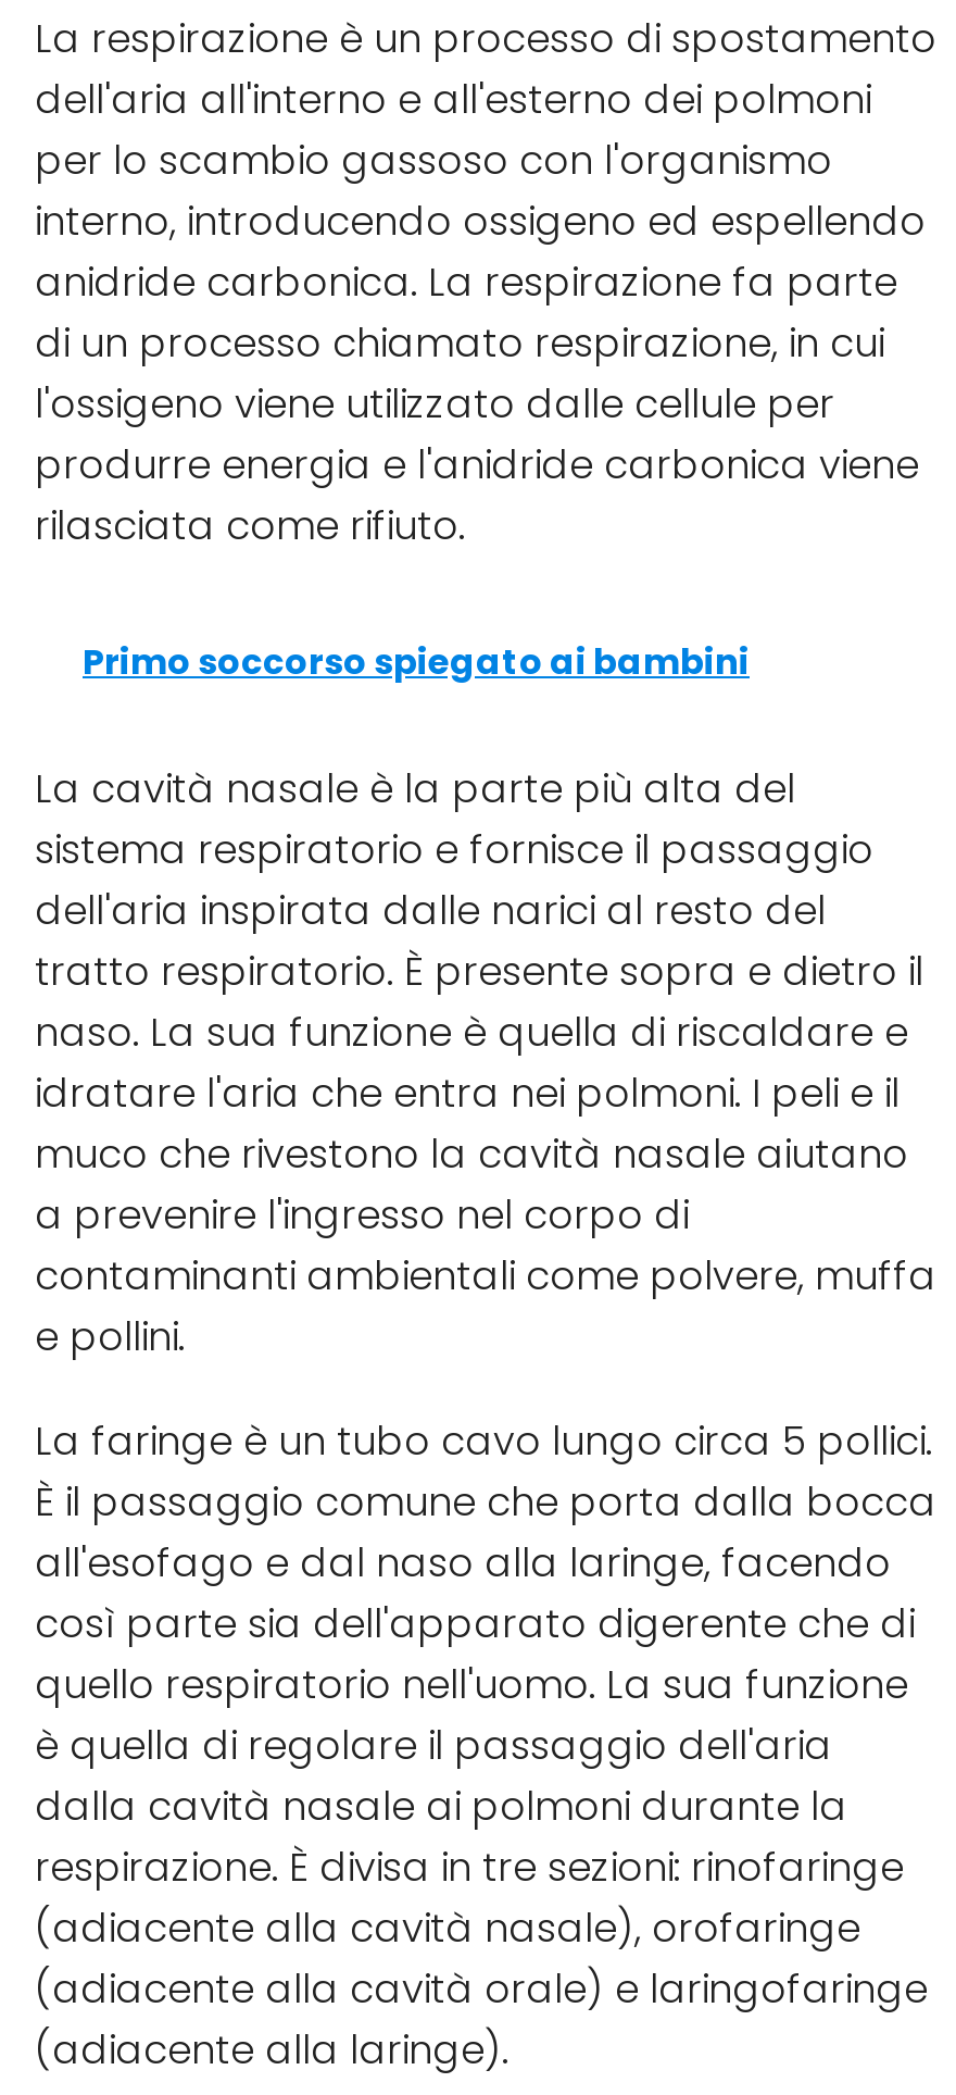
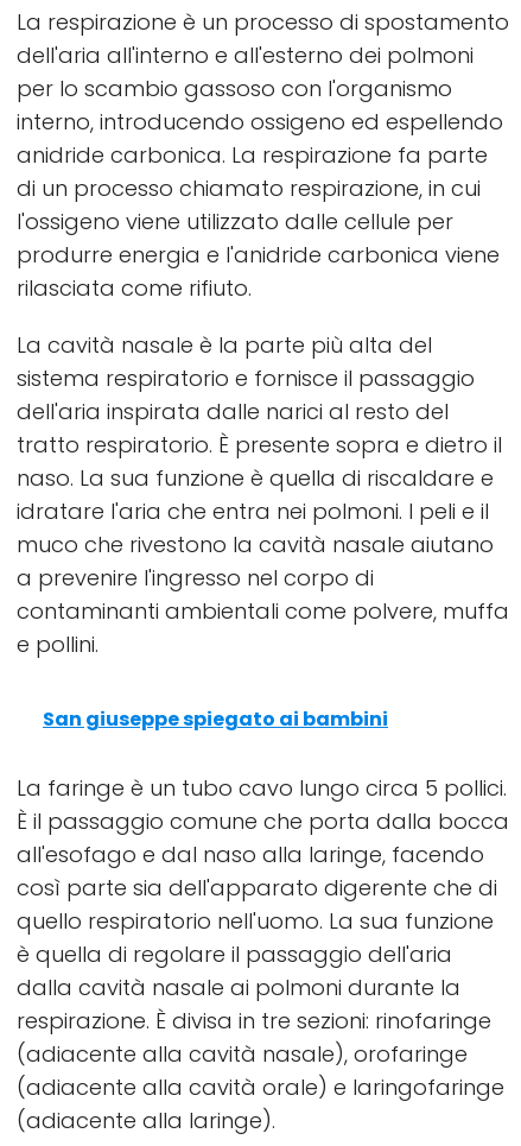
- Primo soccorso spiegato ai bambini

moved up: La cavità nasale è la parte più alta del | sistema respiratorio e fornisce il passaggio | dell'aria inspirata dalle narici al resto del | ... | contaminanti ambientali come polvere, muffa | e pollini.

+ San giuseppe spiegato ai bambini
